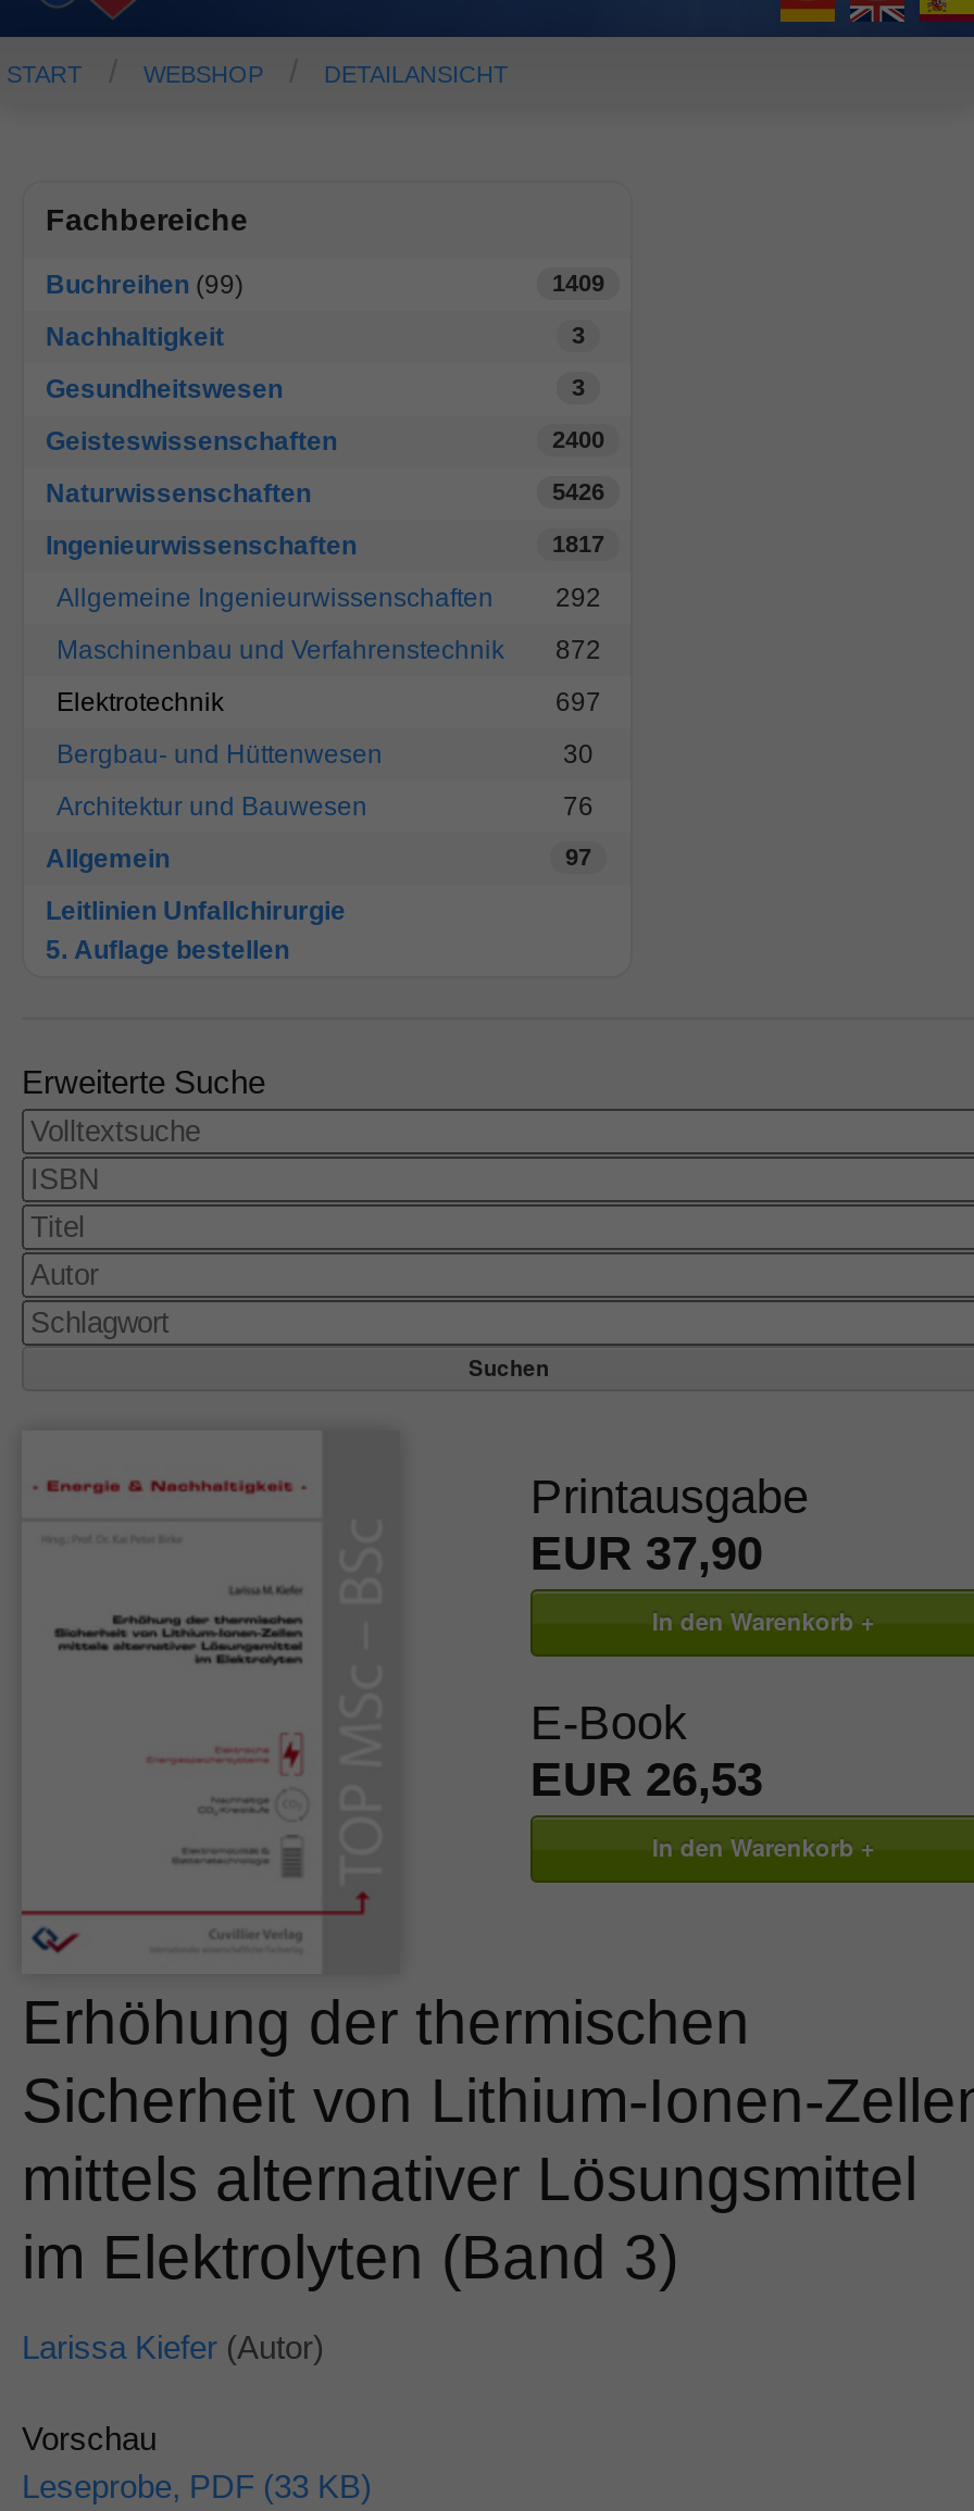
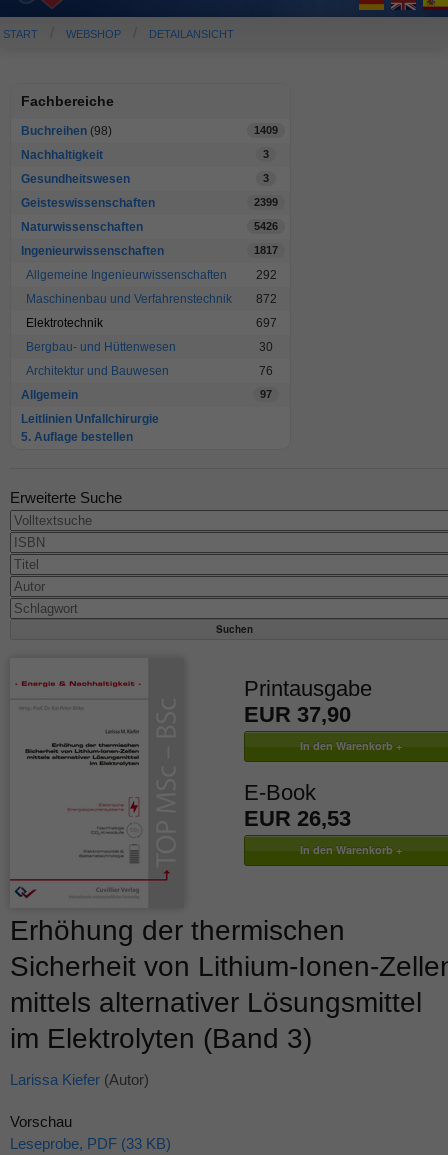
- Buchreihen (99)
+ Buchreihen (98)

- 2400
+ 2399
